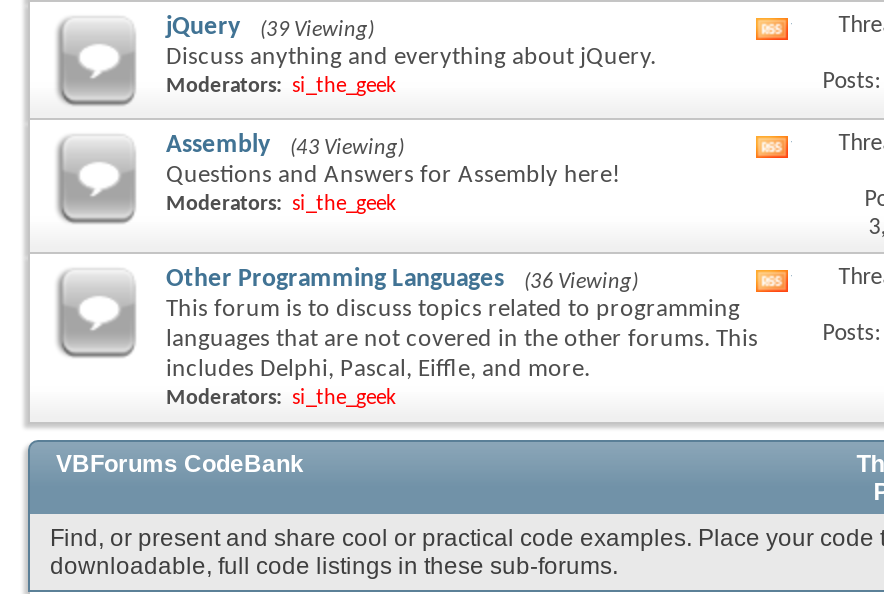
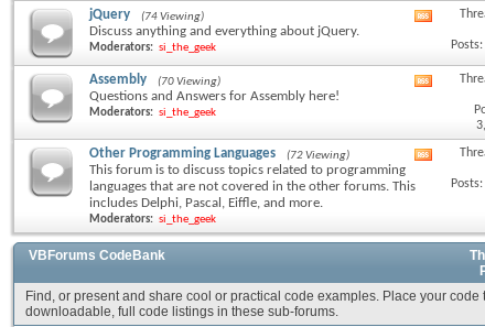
- jQuery (39 Viewing)
+ jQuery (74 Viewing)

- Assembly (43 Viewing)
+ Assembly (70 Viewing)

- Other Programming Languages (36 Viewing)
+ Other Programming Languages (72 Viewing)
